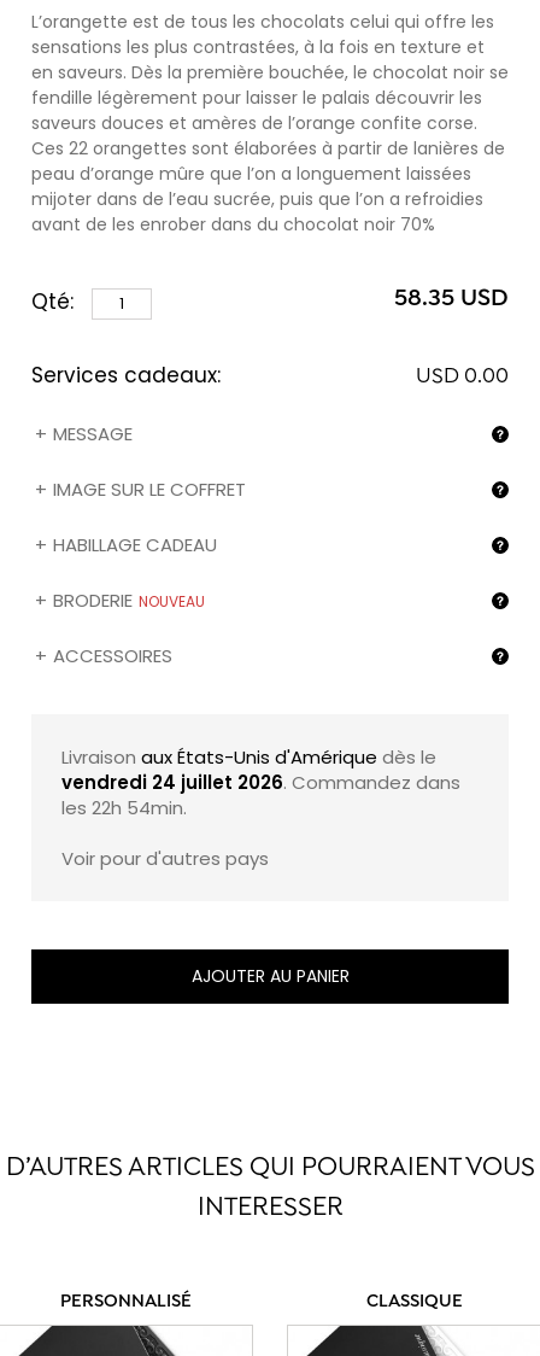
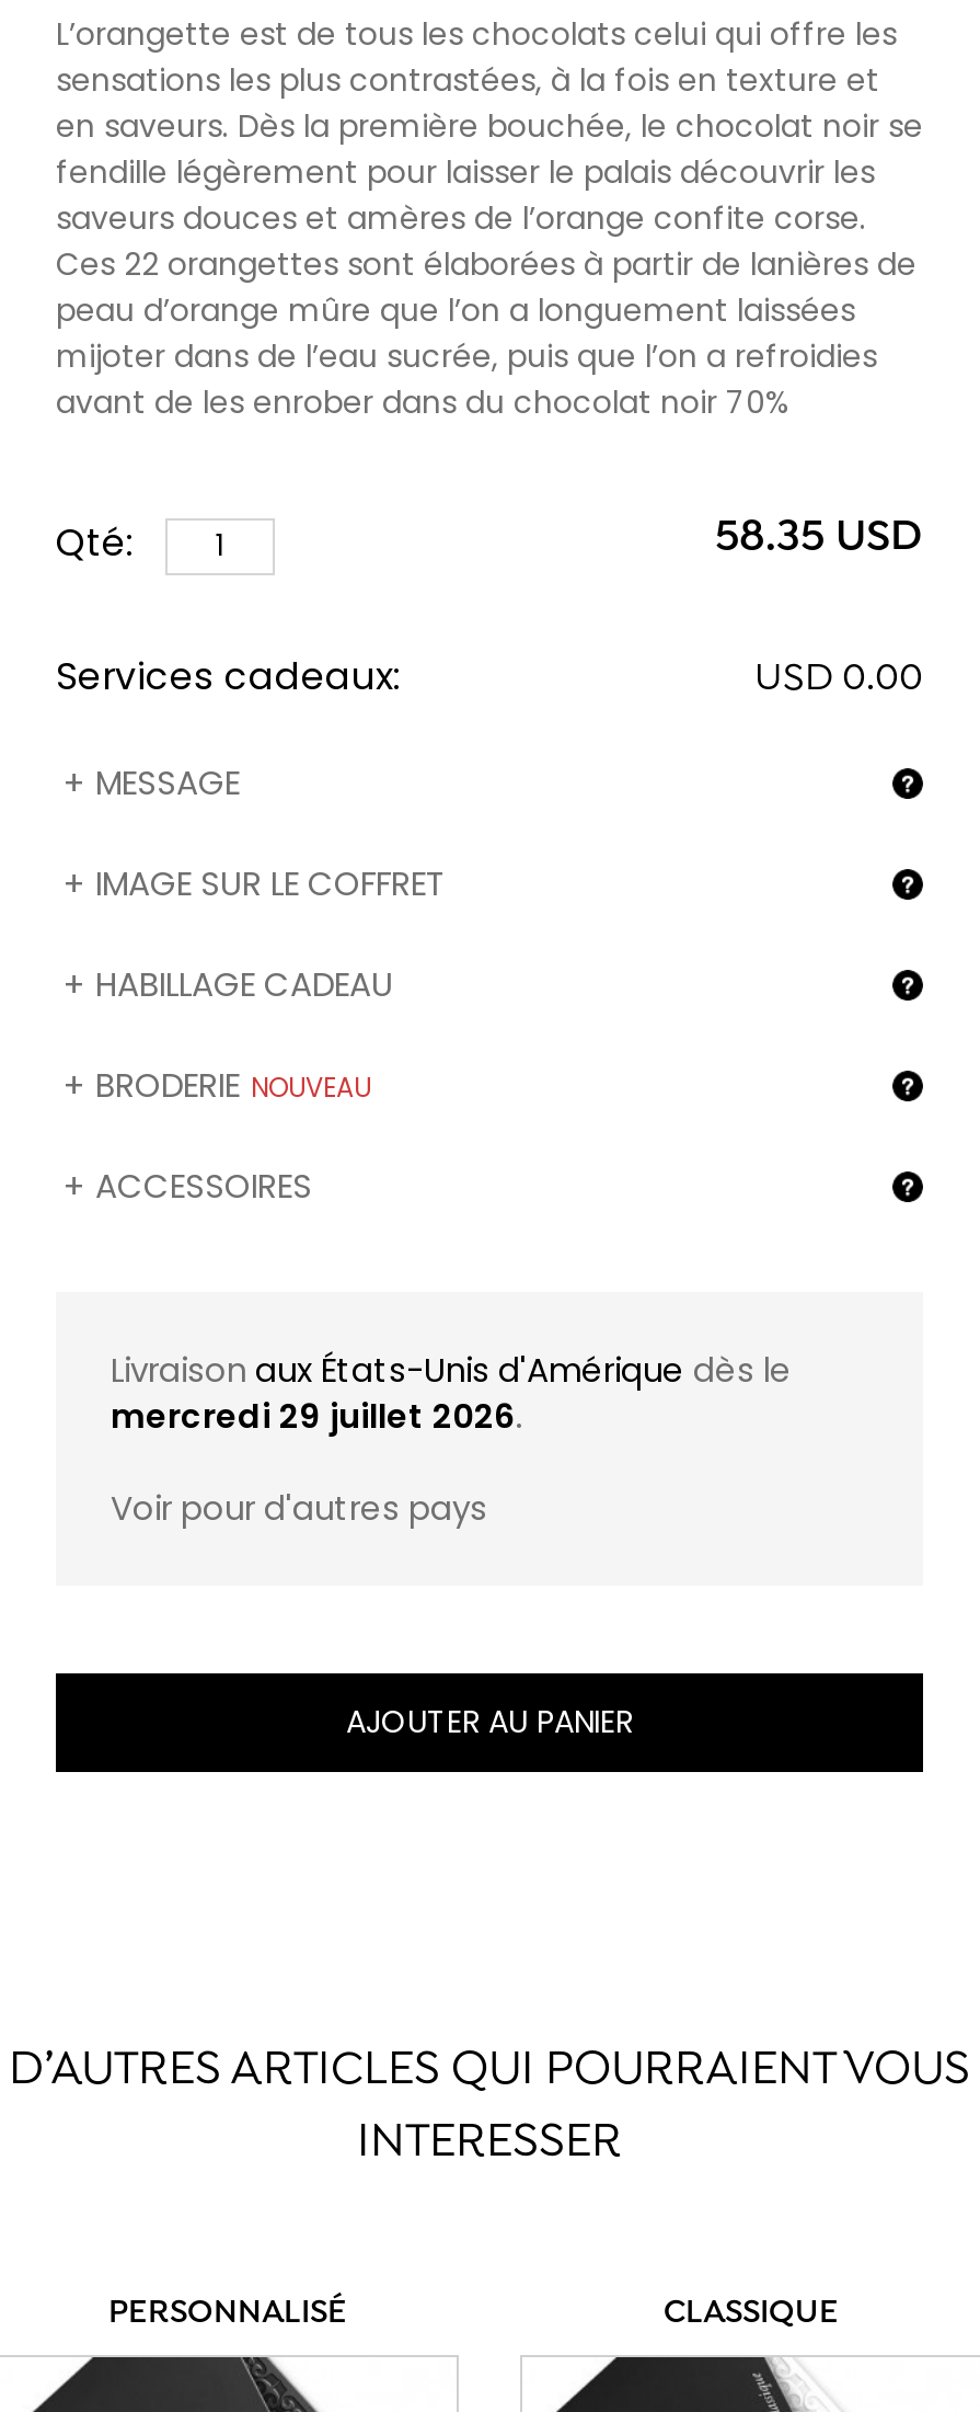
- vendredi 24 juillet 2026. Commandez dans
- les 22h 54min.
+ mercredi 29 juillet 2026.
